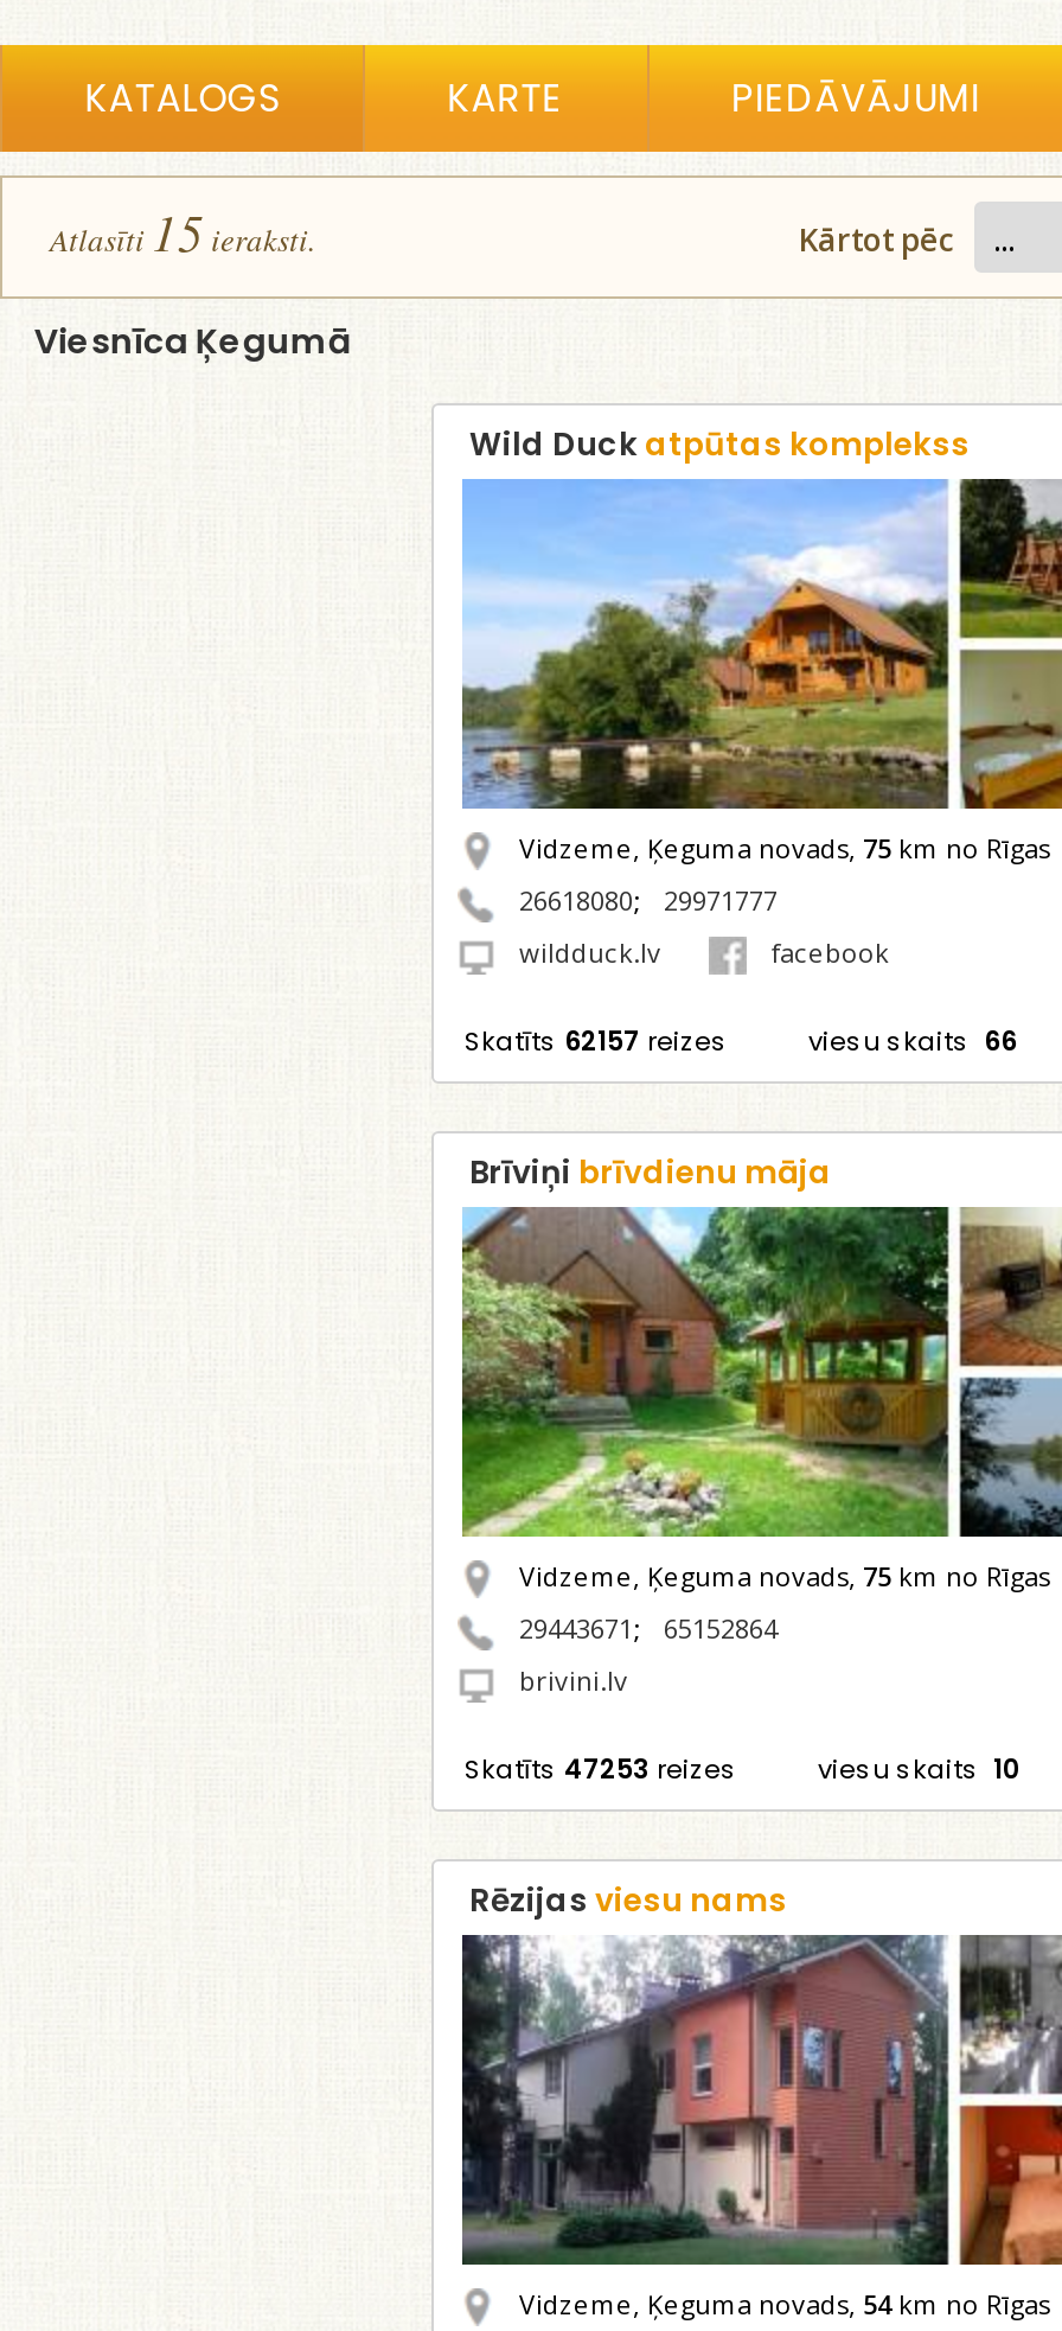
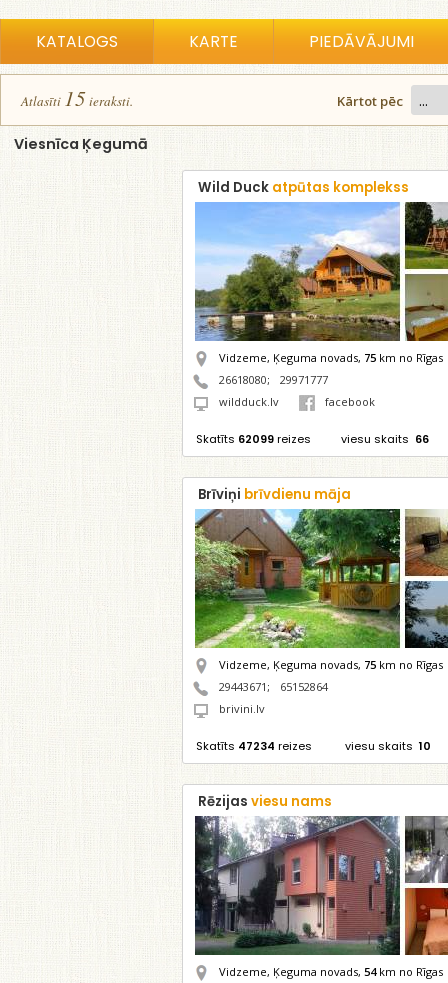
- Skatīts 62157 reizes
+ Skatīts 62099 reizes

- Skatīts 47253 reizes
+ Skatīts 47234 reizes
